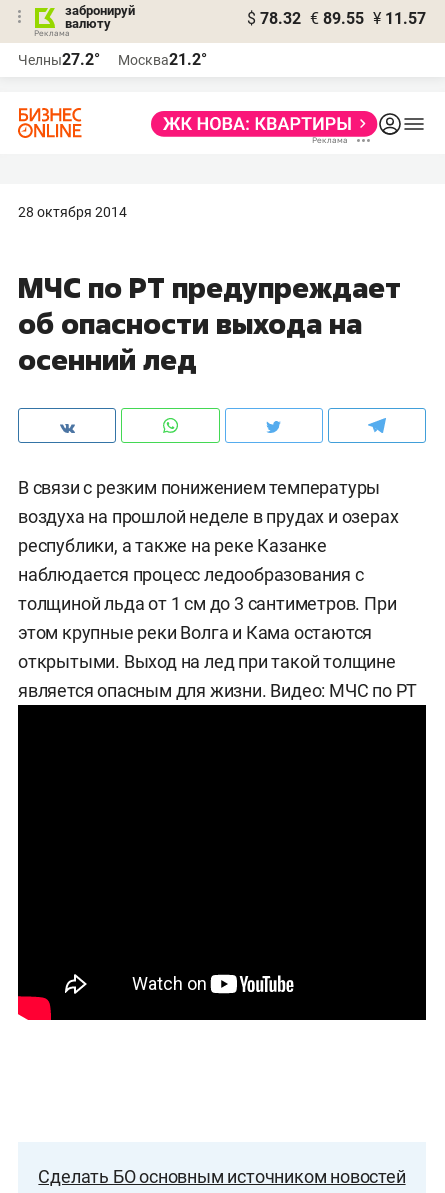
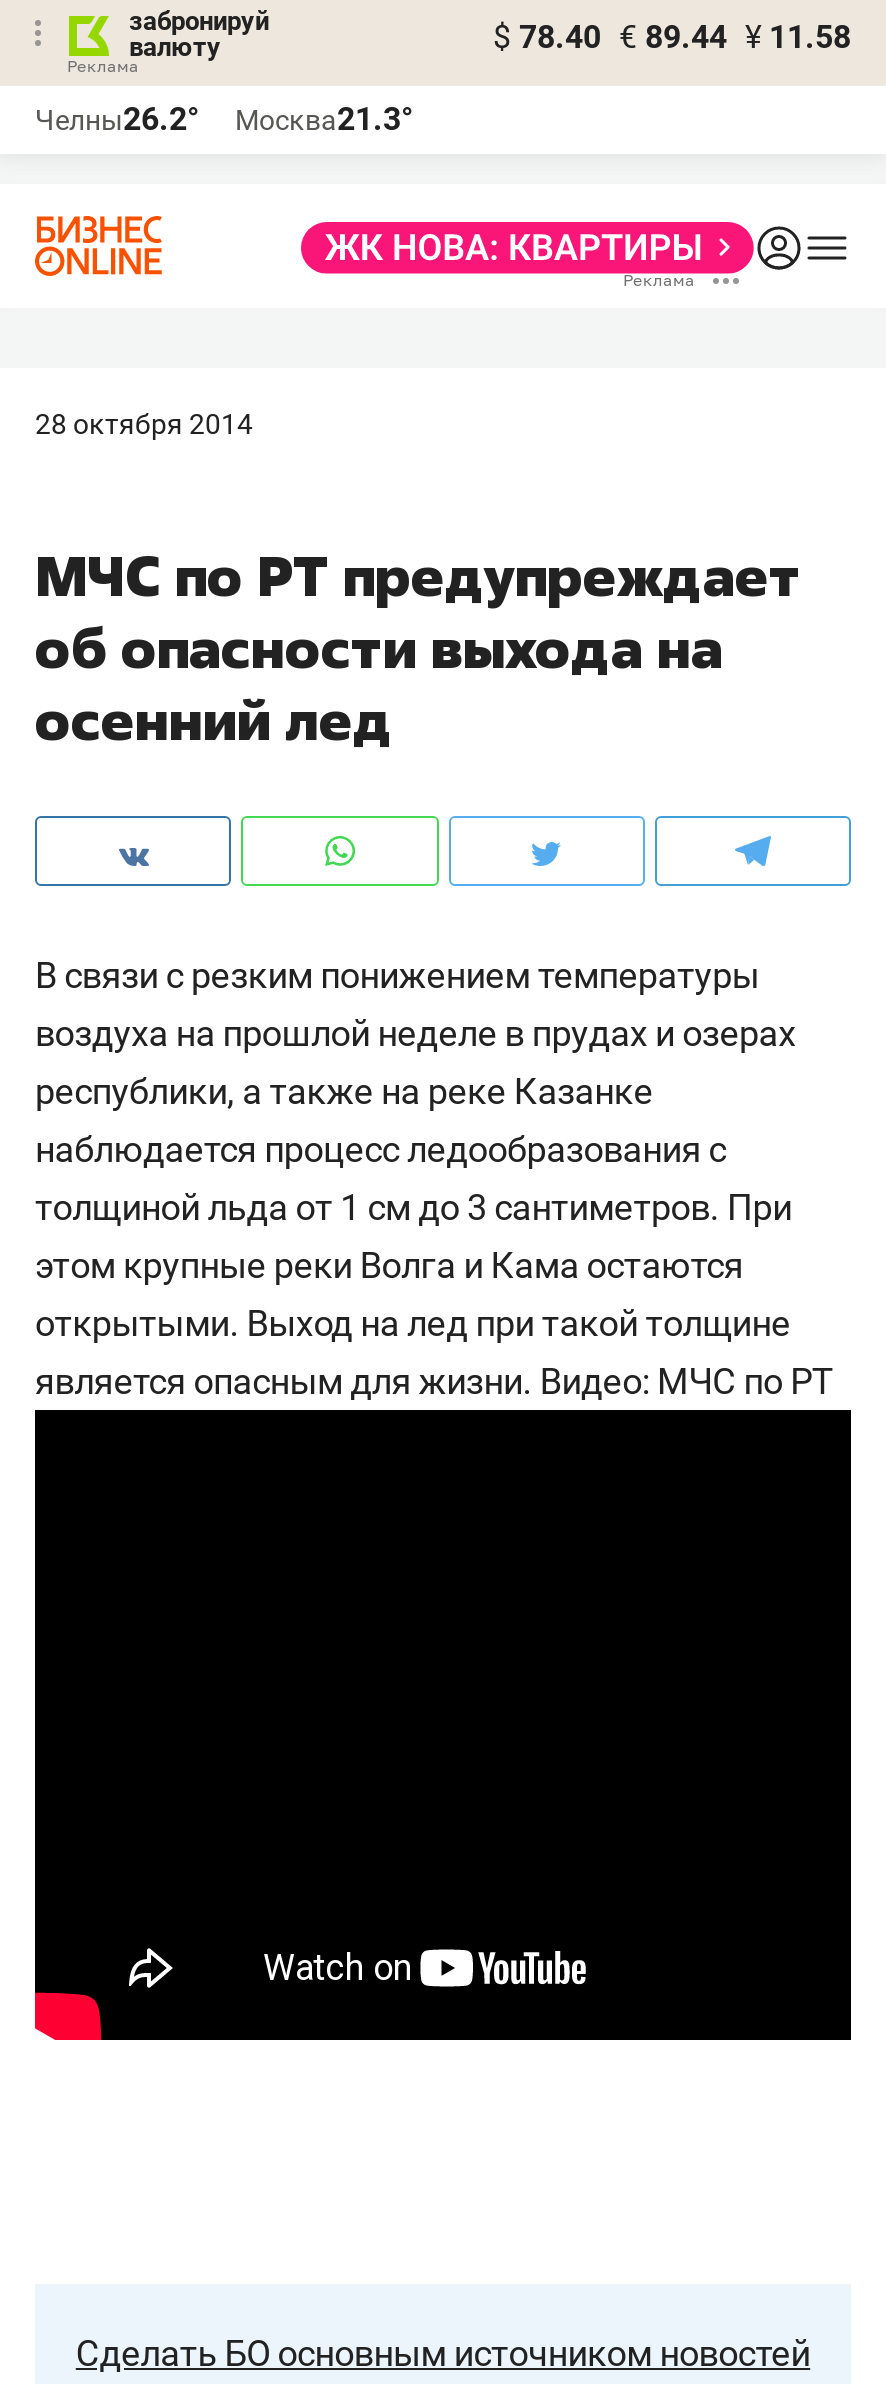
- $ 78.32 € 89.55 ¥ 11.57
+ $ 78.40 € 89.44 ¥ 11.58

- Челны27.2°
+ Челны26.2°

- Москва21.2°
+ Москва21.3°
